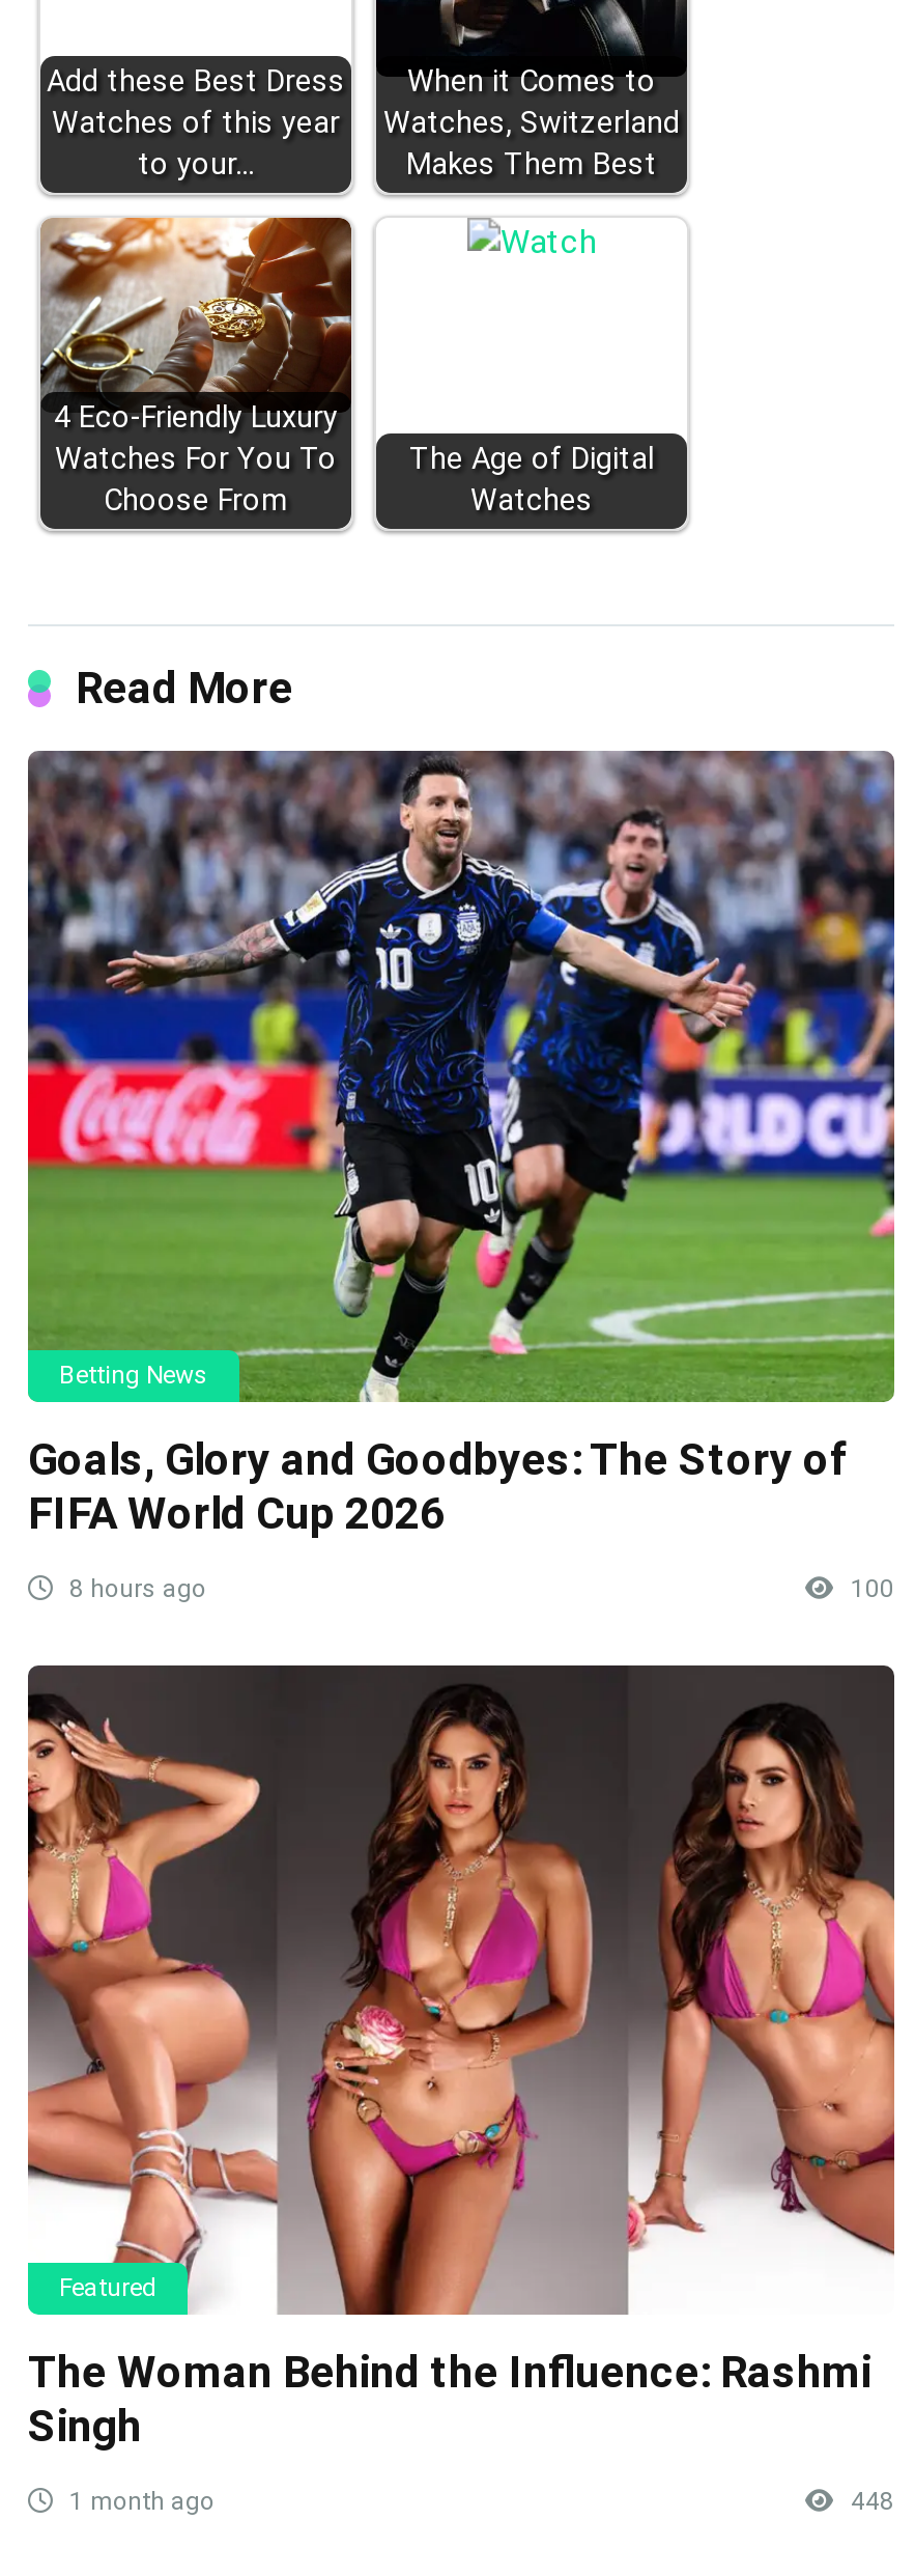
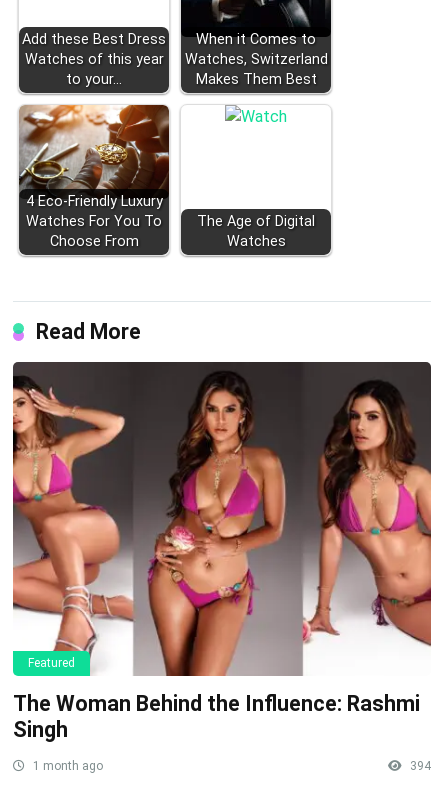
- [image]
- Betting News
- Goals, Glory and Goodbyes: The Story of
- FIFA World Cup 2026
- 8 hours ago
- 100

- 448
+ 394
